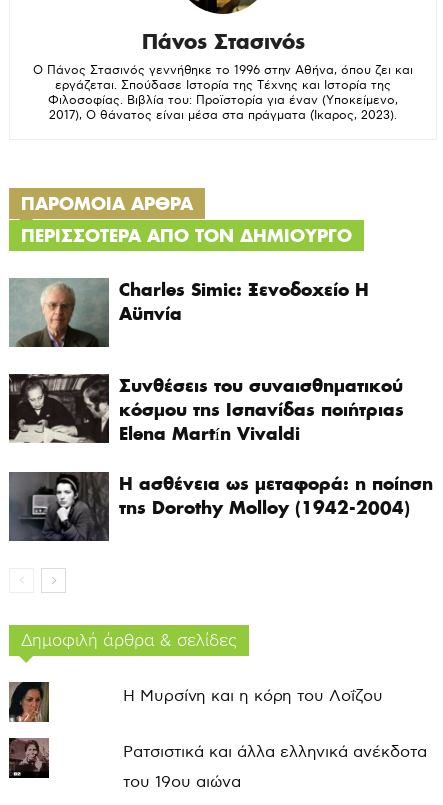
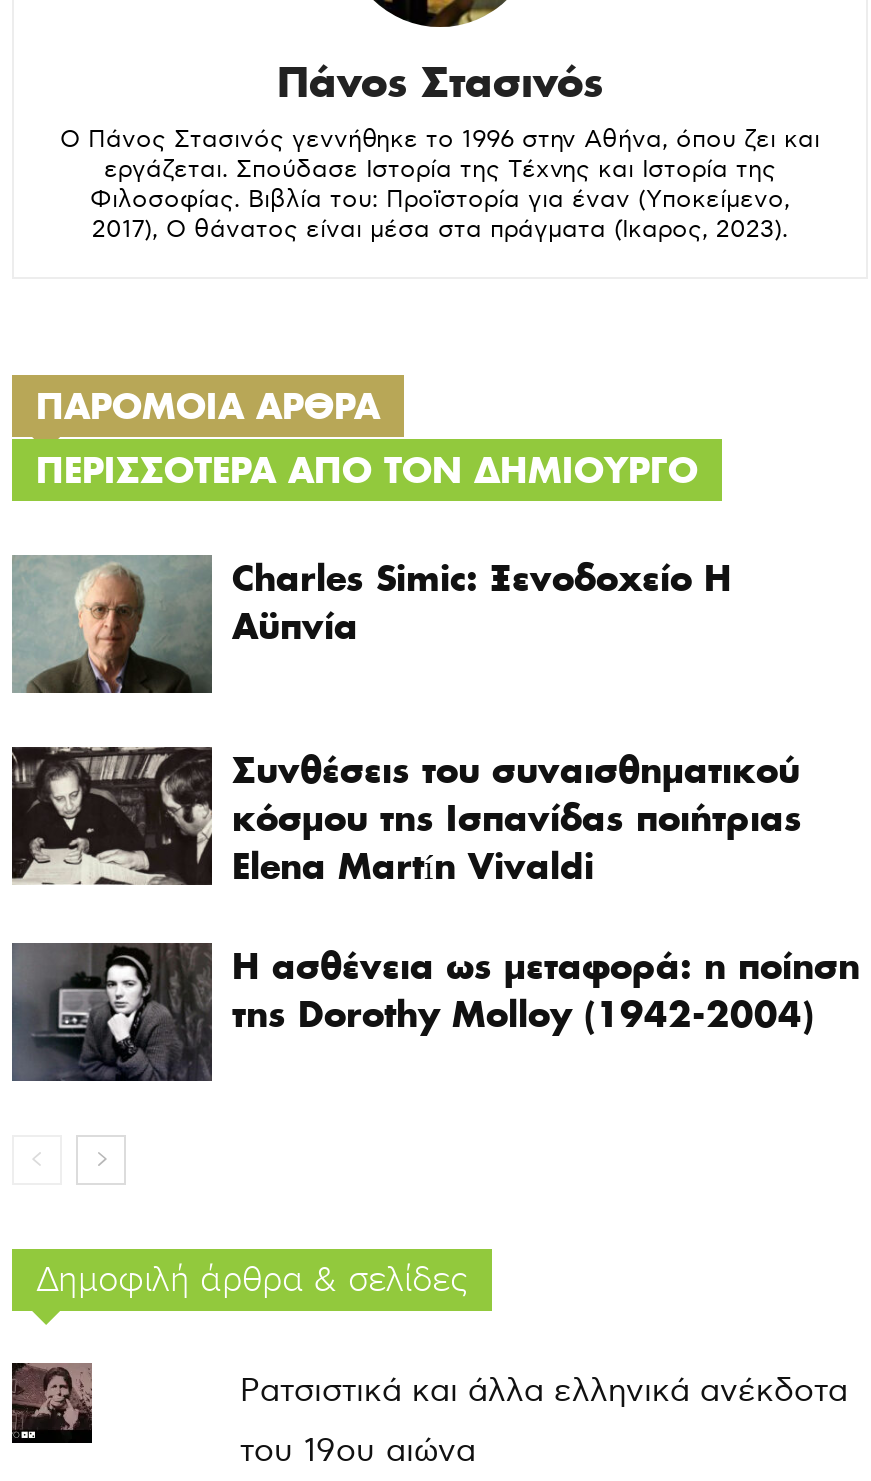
- [image]

- Η Μυρσίνη και η κόρη του Λοΐζου
